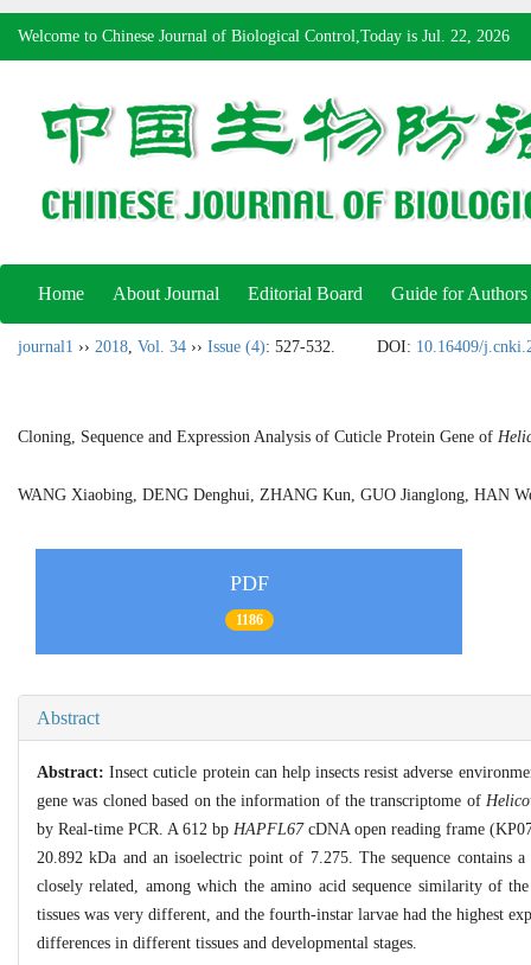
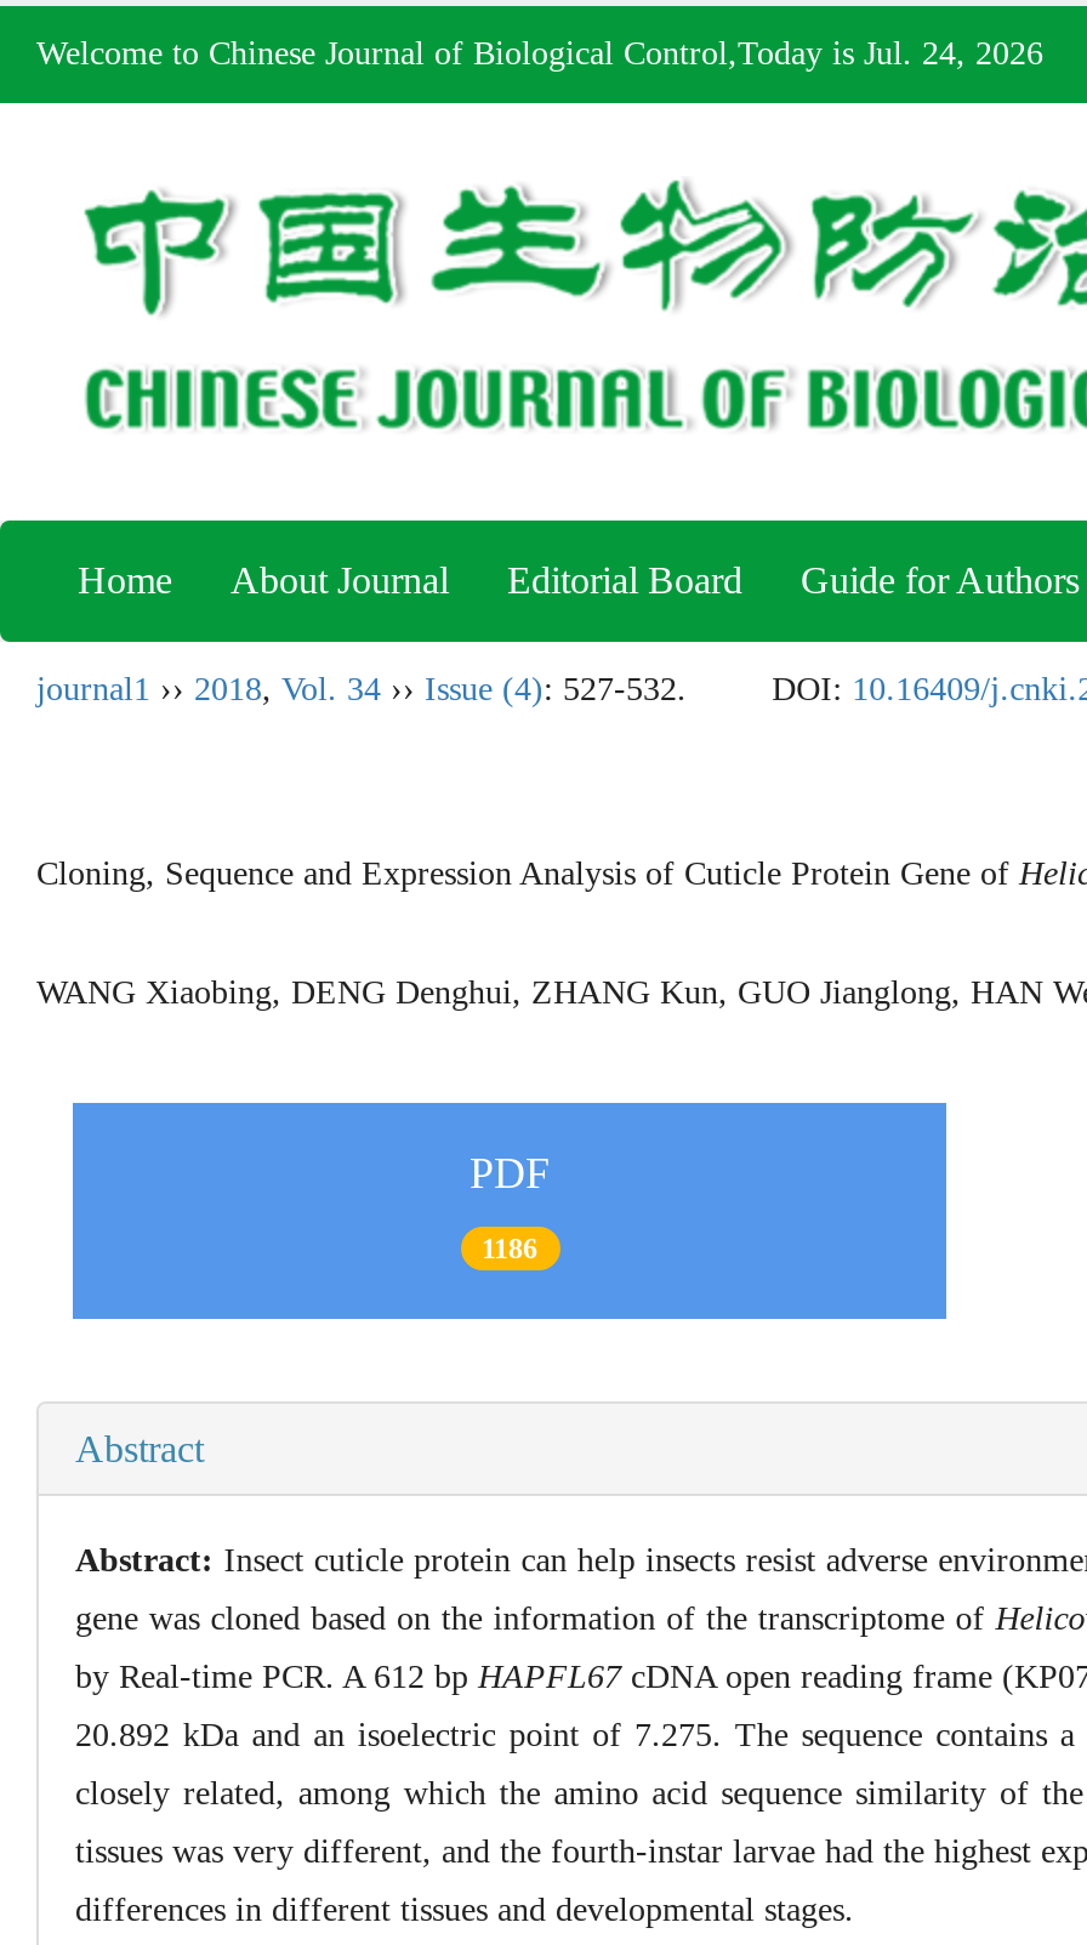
- Welcome to Chinese Journal of Biological Control,Today is Jul. 22, 2026
+ Welcome to Chinese Journal of Biological Control,Today is Jul. 24, 2026
